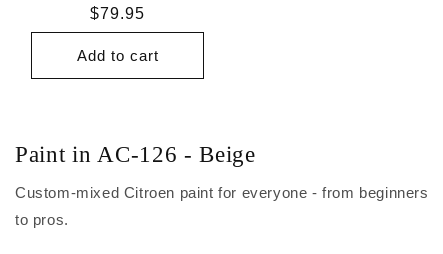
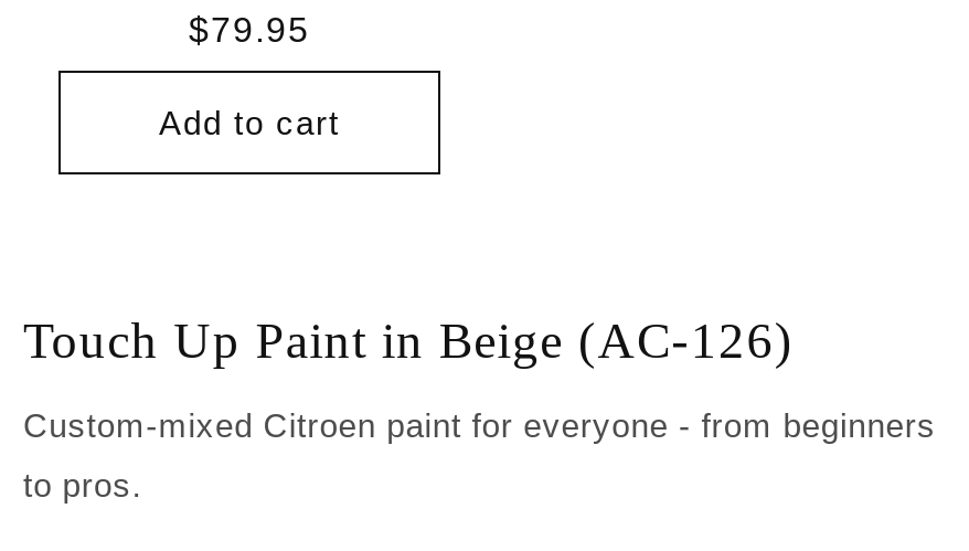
- Paint in AC-126 - Beige
+ Touch Up Paint in Beige (AC-126)
